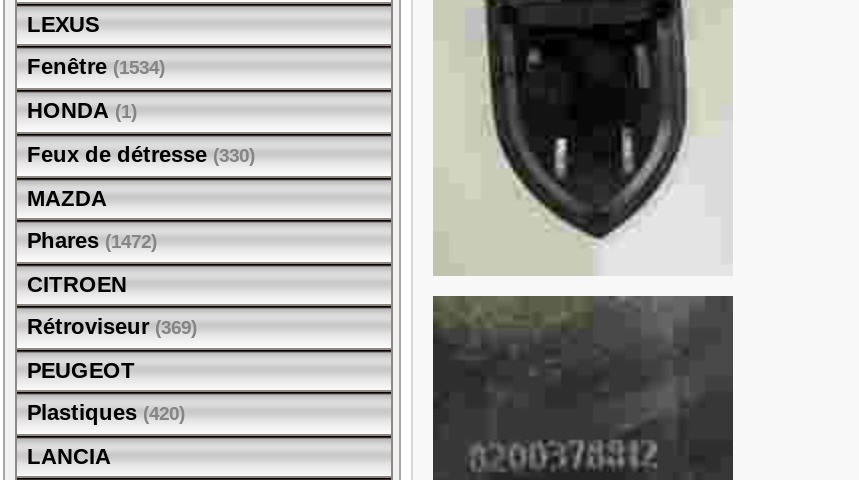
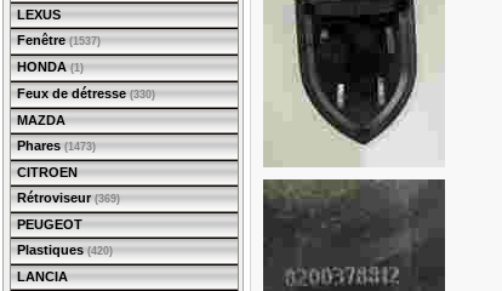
- Fenêtre (1534)
+ Fenêtre (1537)

- Phares (1472)
+ Phares (1473)
